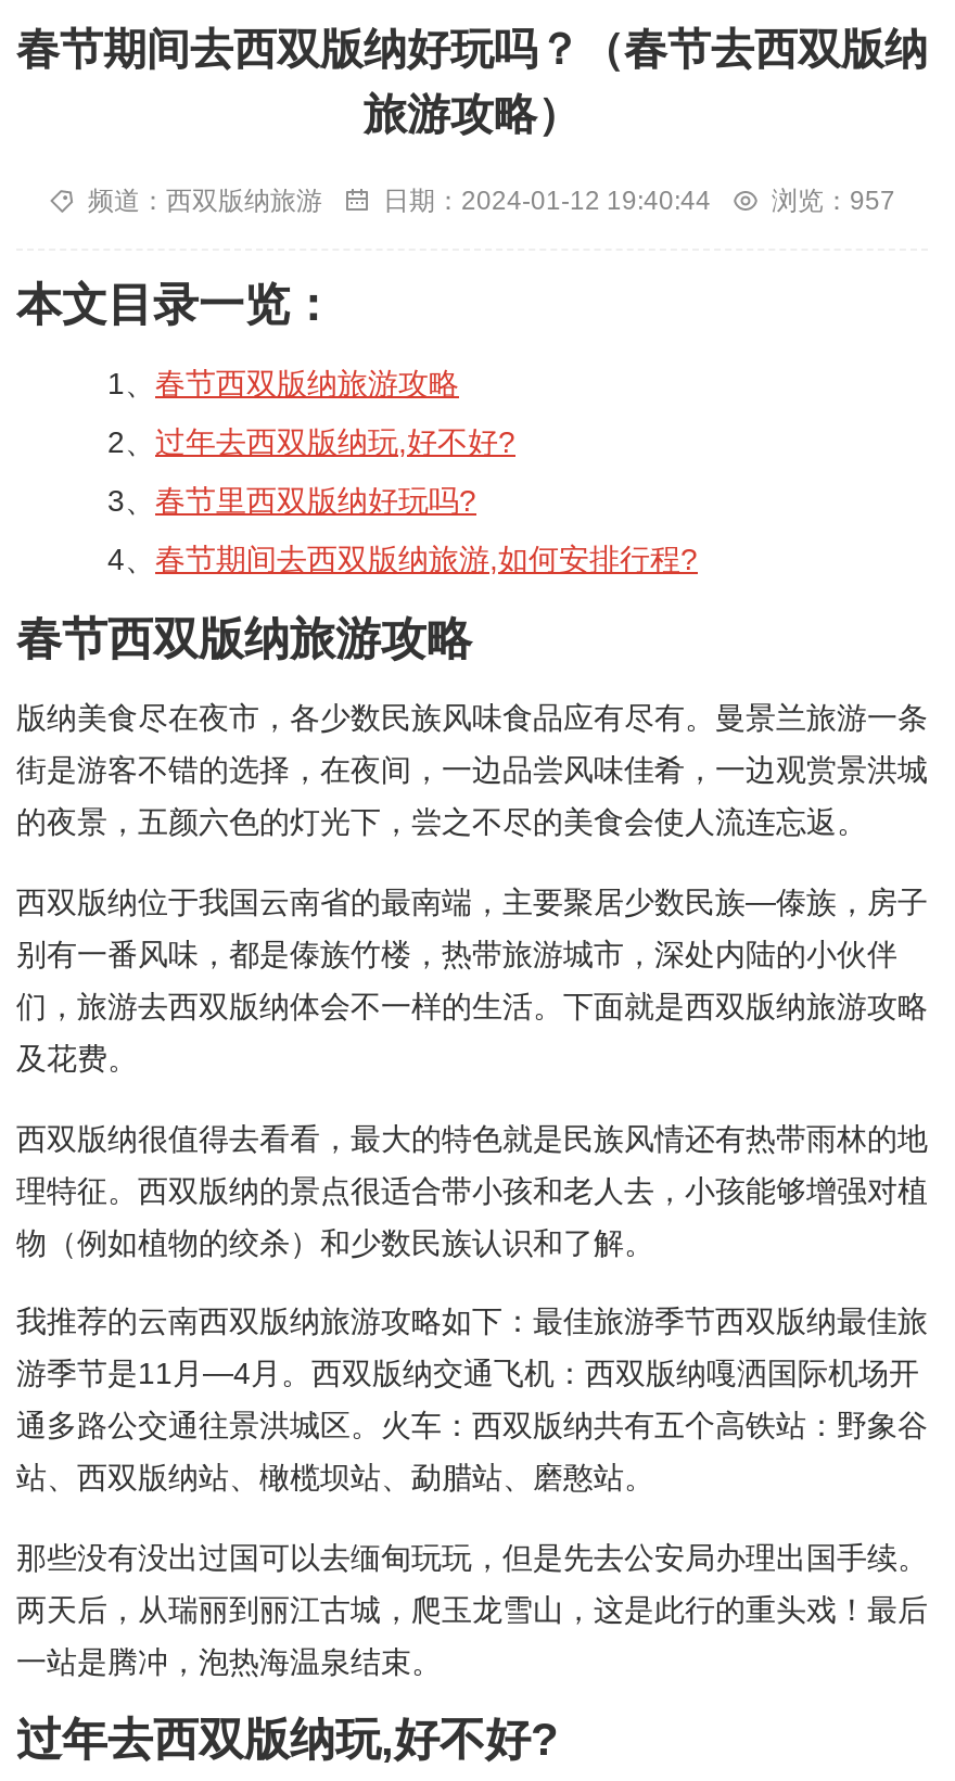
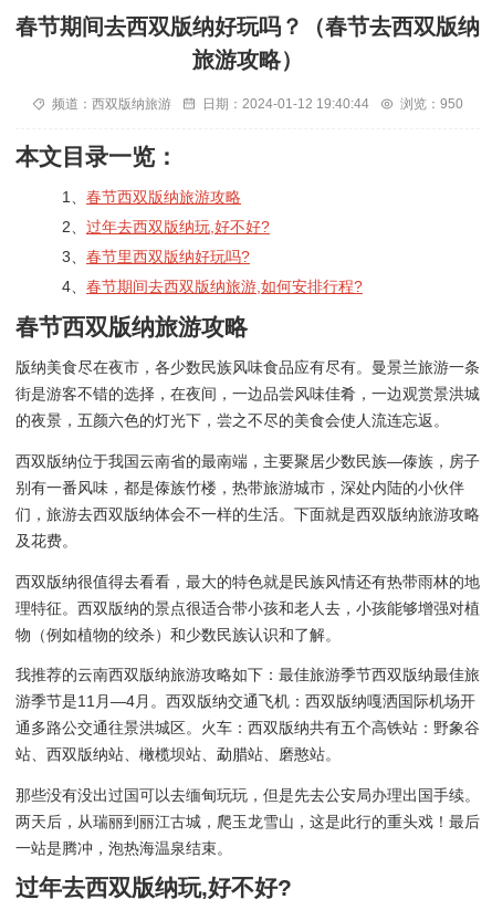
- 频道：西双版纳旅游 日期：2024-01-12 19:40:44 浏览：957
+ 频道：西双版纳旅游 日期：2024-01-12 19:40:44 浏览：950
